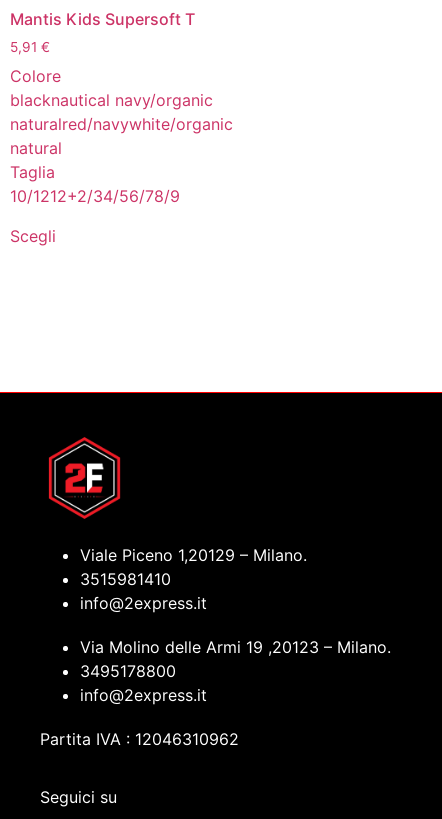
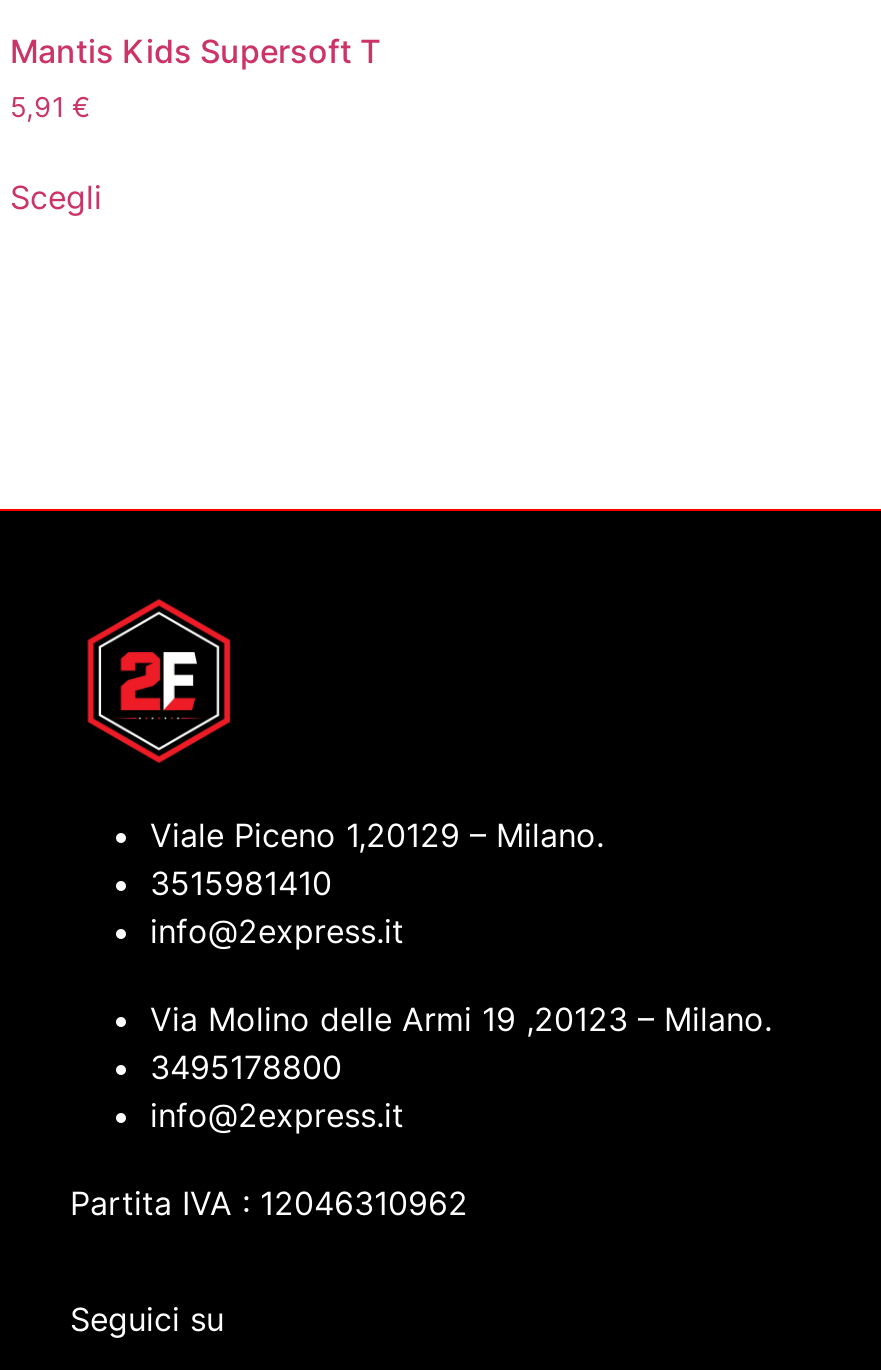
- Colore
- blacknautical navy/organic
- naturalred/navywhite/organic
- natural
- Taglia
- 10/1212+2/34/56/78/9
